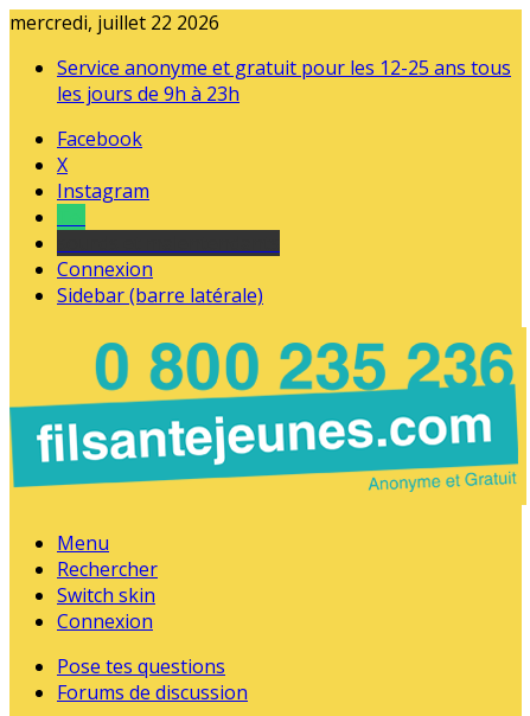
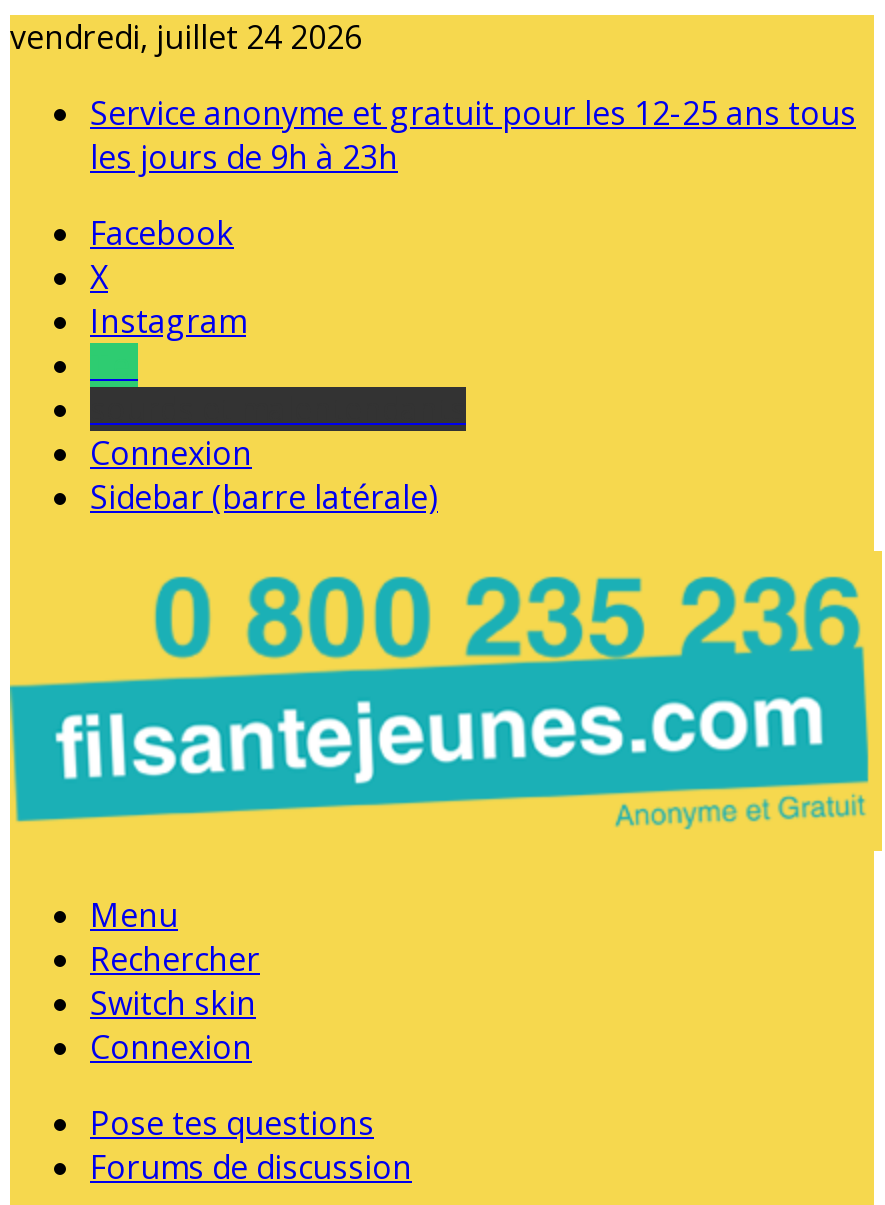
- mercredi, juillet 22 2026
+ vendredi, juillet 24 2026
